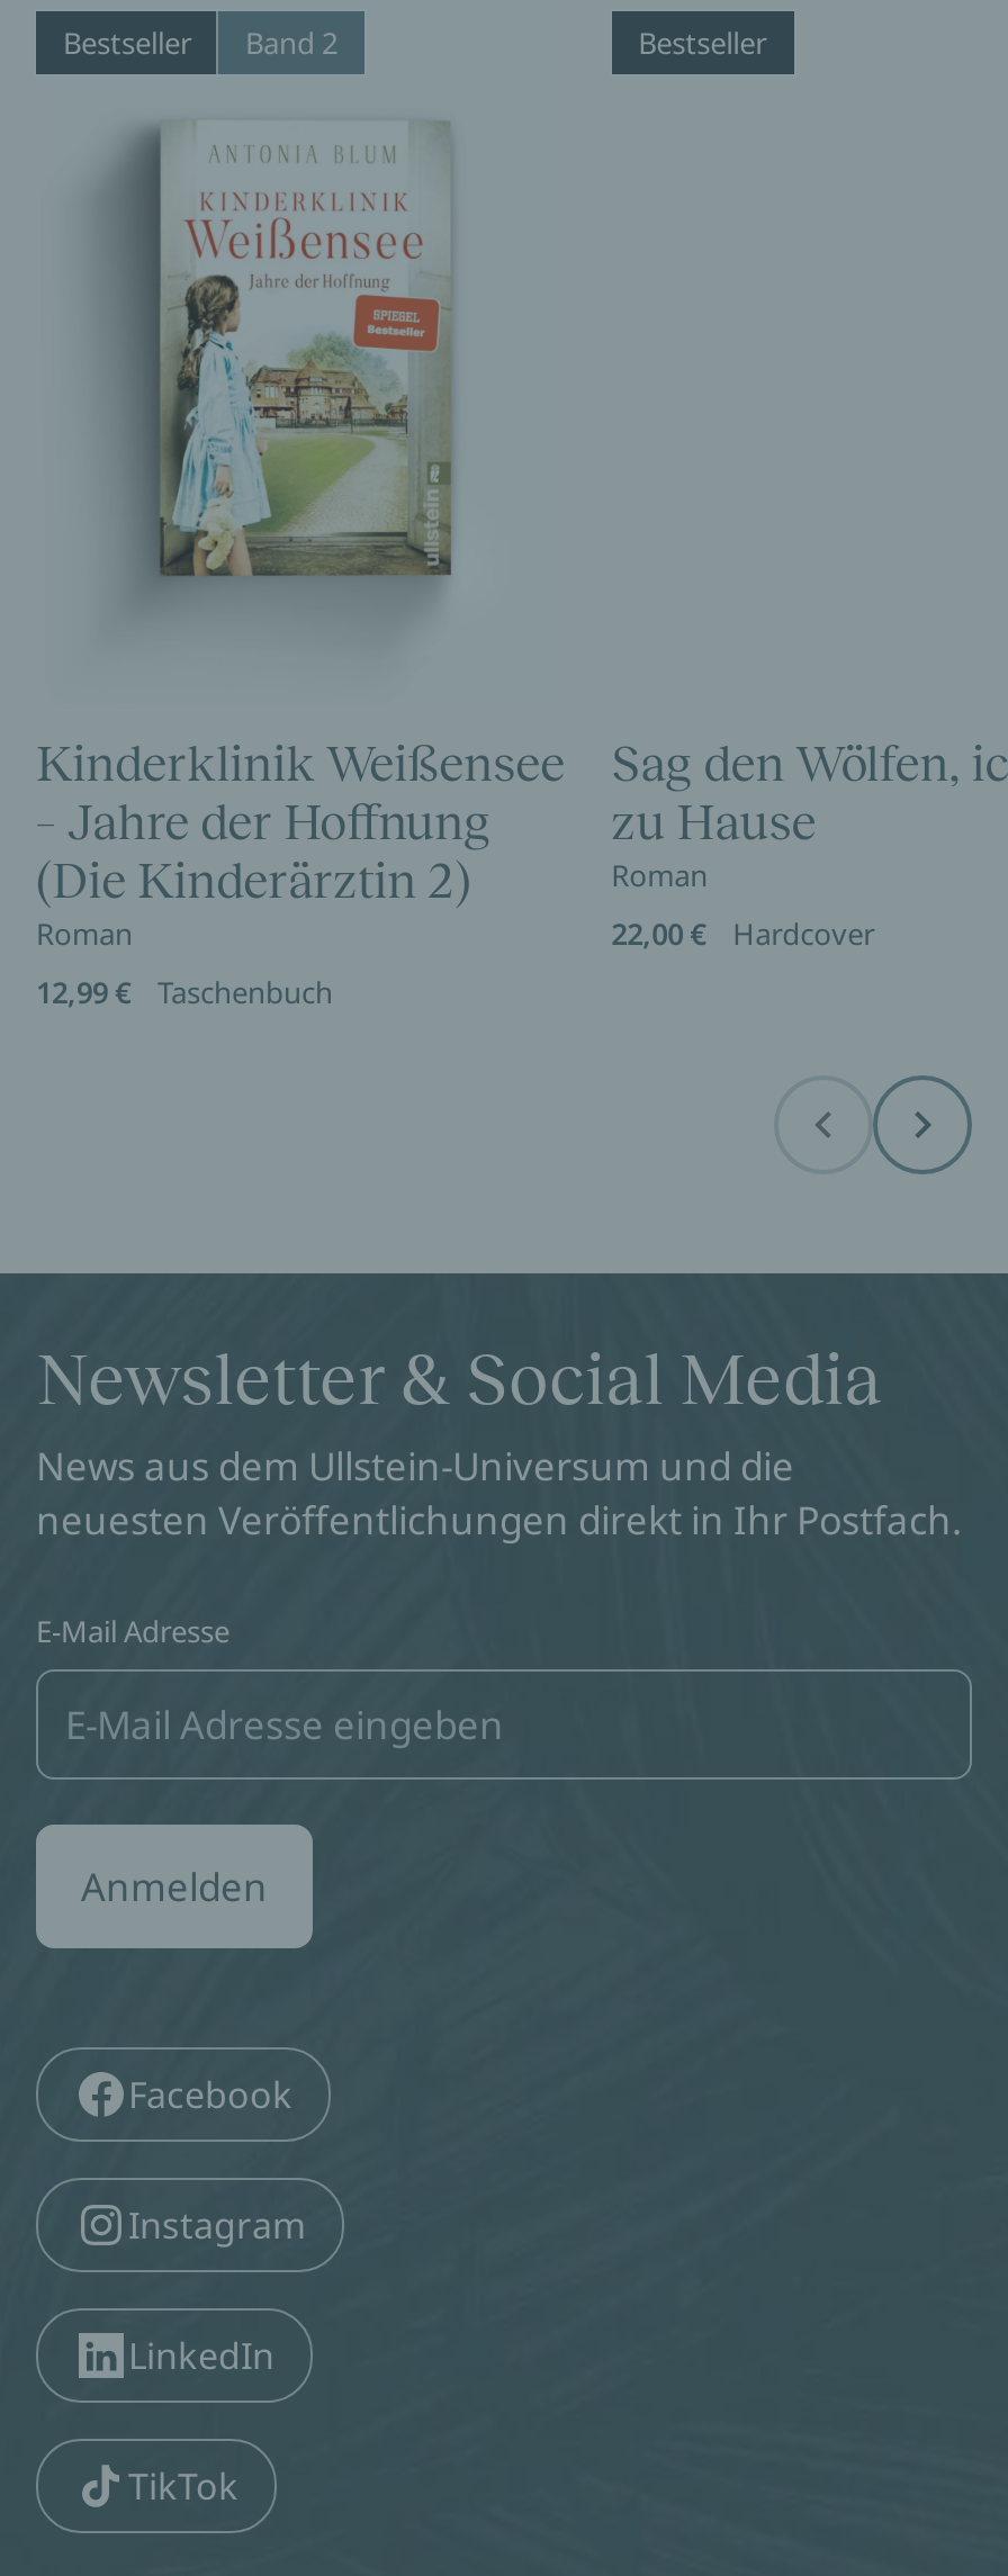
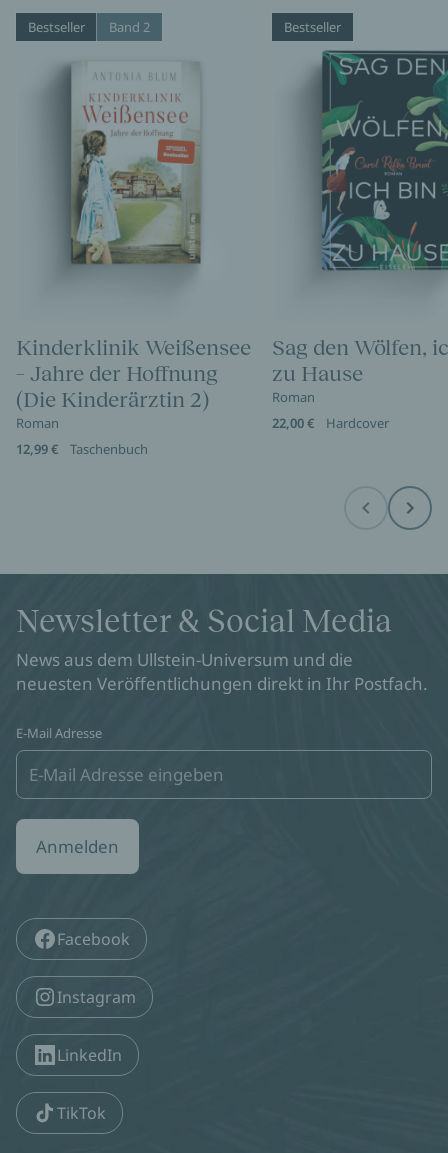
+ [image]
